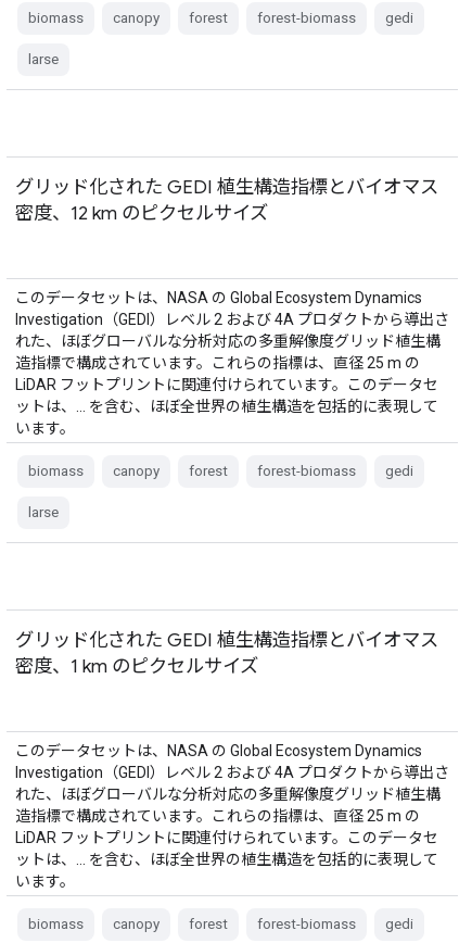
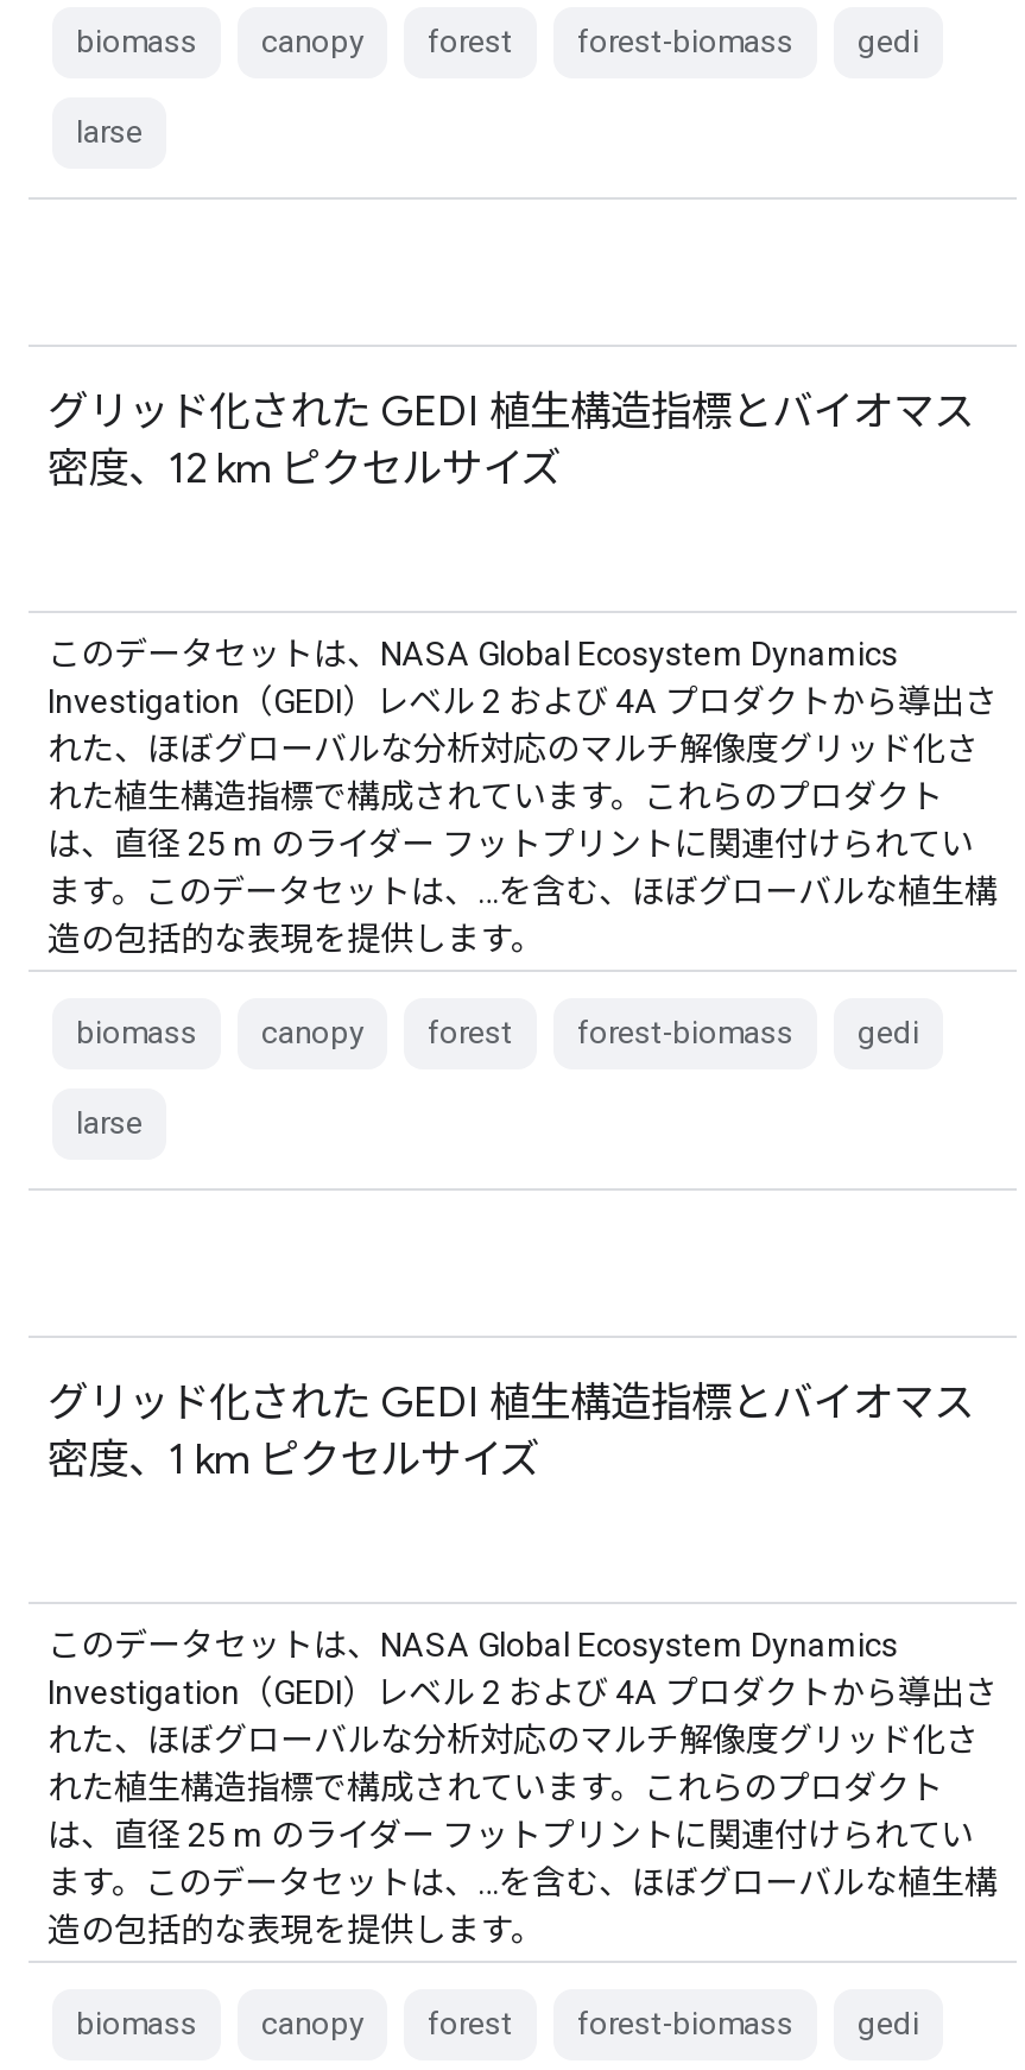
- 密度、12 km のピクセルサイズ
+ 密度、12 km ピクセルサイズ

- このデータセットは、NASA の Global Ecosystem Dynamics
+ このデータセットは、NASA Global Ecosystem Dynamics

- れた、ほぼグローバルな分析対応の多重解像度グリッド植生構
- 造指標で構成されています。これらの指標は、直径 25 m の
- LiDAR フットプリントに関連付けられています。このデータセ
- ットは、… を含む、ほぼ全世界の植生構造を包括的に表現して
- います。
+ れた、ほぼグローバルな分析対応のマルチ解像度グリッド化さ
+ れた植生構造指標で構成されています。これらのプロダクト
+ は、直径 25 m のライダー フットプリントに関連付けられてい
+ ます。このデータセットは、…を含む、ほぼグローバルな植生構
+ 造の包括的な表現を提供します。

- 密度、1 km のピクセルサイズ
+ 密度、1 km ピクセルサイズ

- このデータセットは、NASA の Global Ecosystem Dynamics
+ このデータセットは、NASA Global Ecosystem Dynamics

- れた、ほぼグローバルな分析対応の多重解像度グリッド植生構
- 造指標で構成されています。これらの指標は、直径 25 m の
- LiDAR フットプリントに関連付けられています。このデータセ
- ットは、… を含む、ほぼ全世界の植生構造を包括的に表現して
- います。
+ れた、ほぼグローバルな分析対応のマルチ解像度グリッド化さ
+ れた植生構造指標で構成されています。これらのプロダクト
+ は、直径 25 m のライダー フットプリントに関連付けられてい
+ ます。このデータセットは、…を含む、ほぼグローバルな植生構
+ 造の包括的な表現を提供します。
